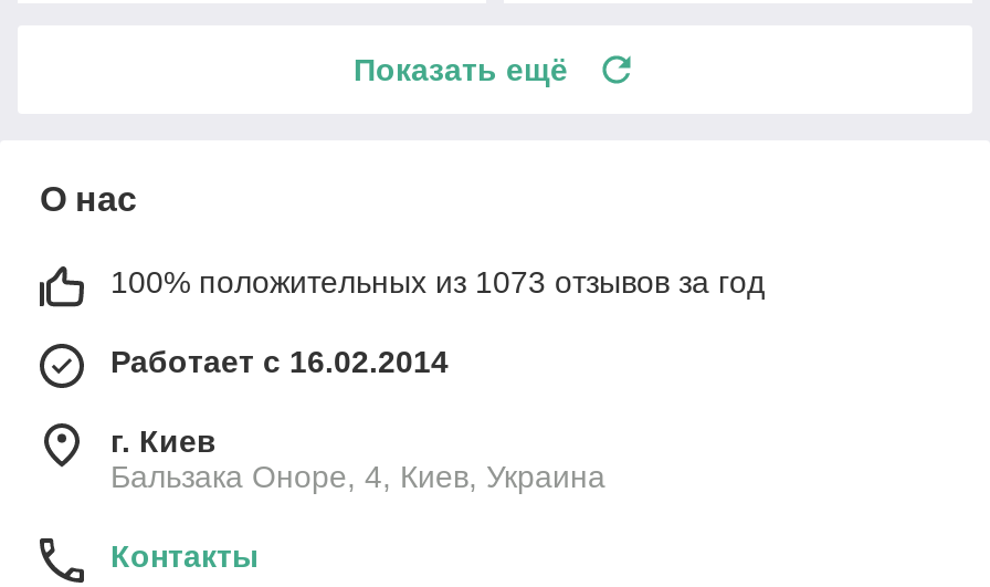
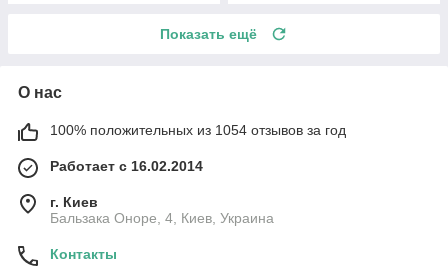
- 100% положительных из 1073 отзывов за год
+ 100% положительных из 1054 отзывов за год
